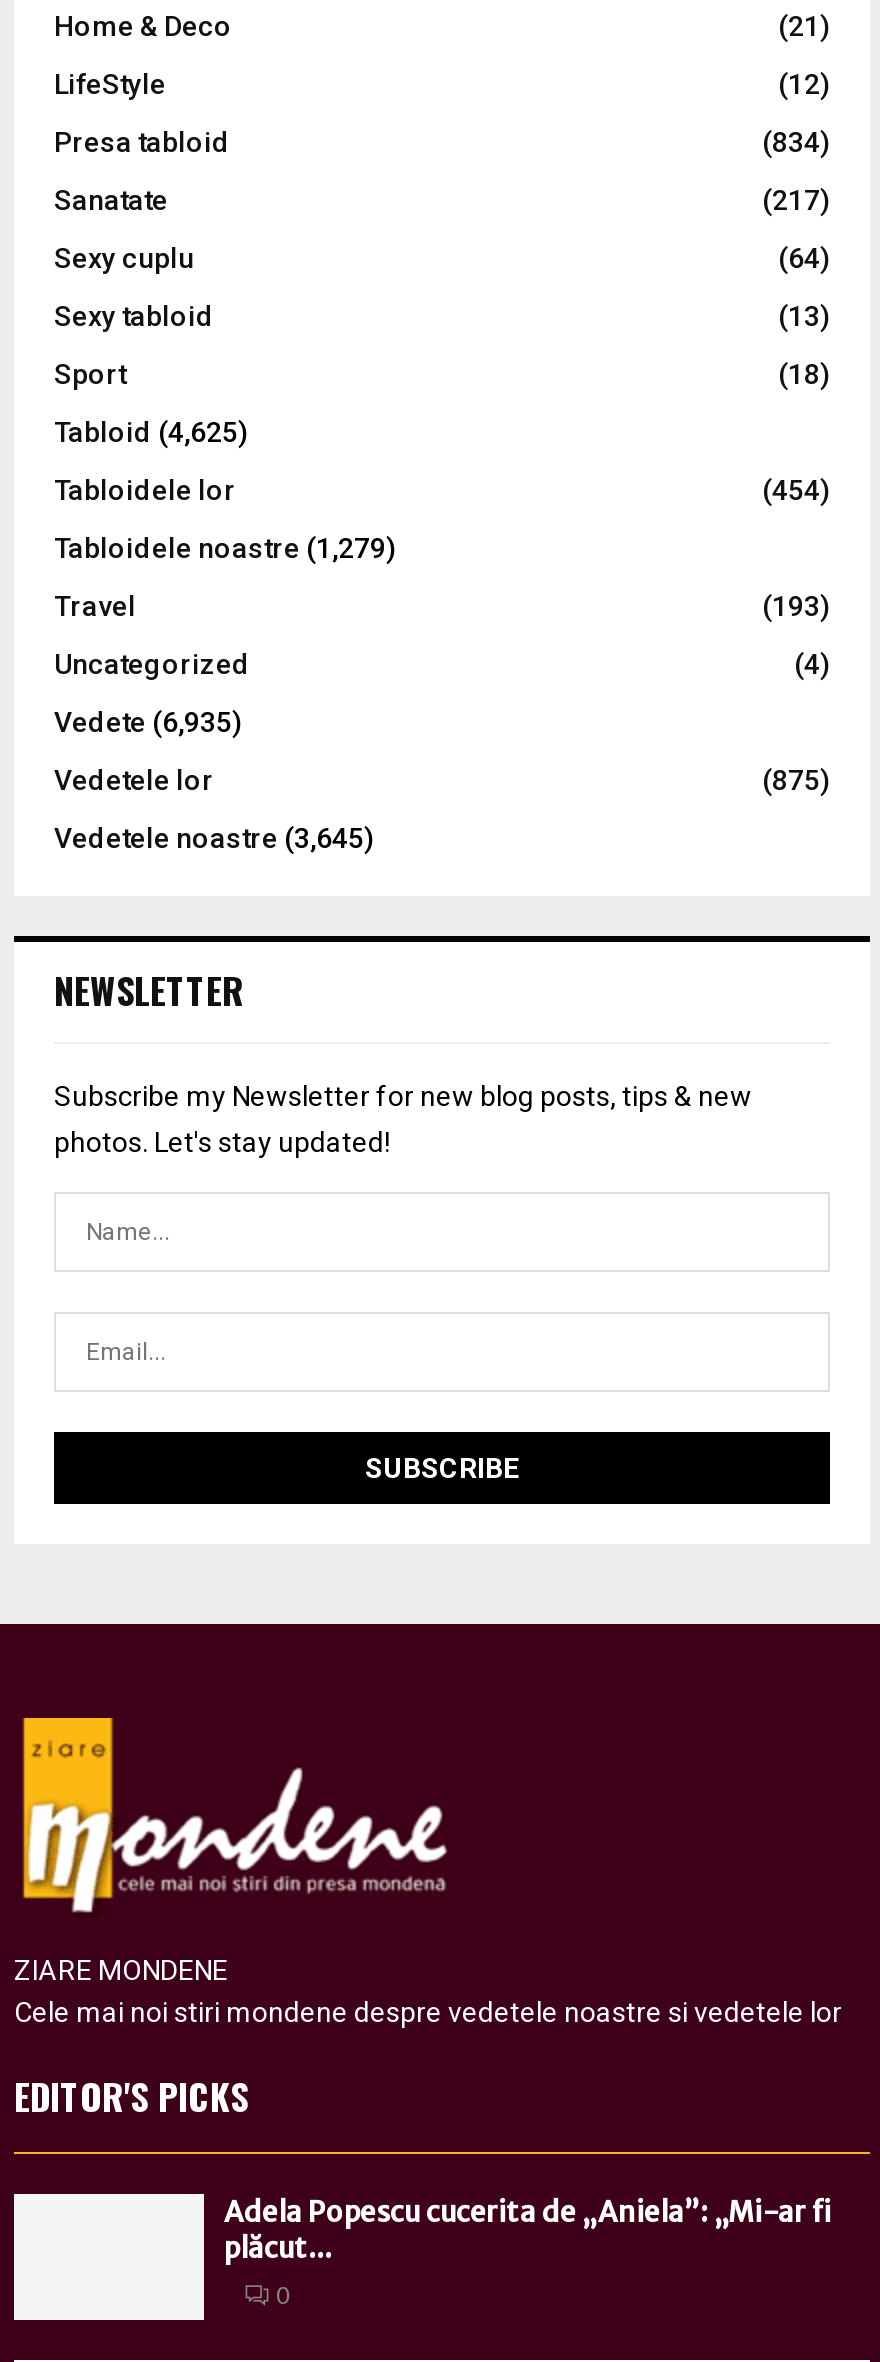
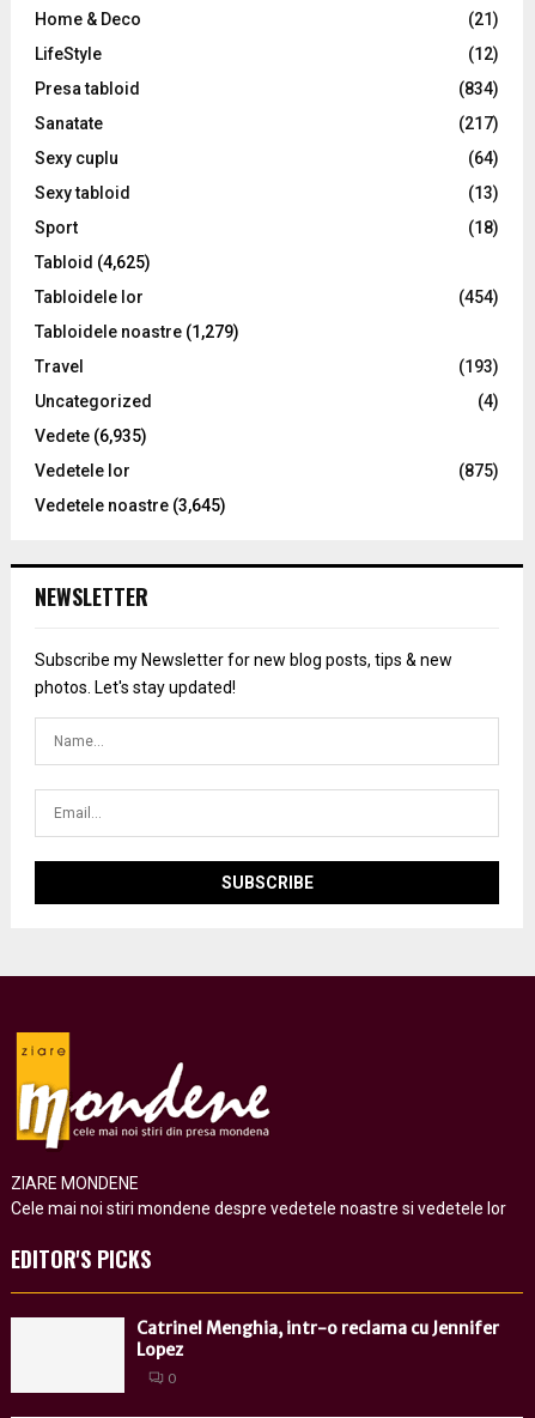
- Adela Popescu cucerita de „Aniela”: „Mi-ar fi
- plăcut...
+ Catrinel Menghia, intr-o reclama cu Jennifer
+ Lopez
